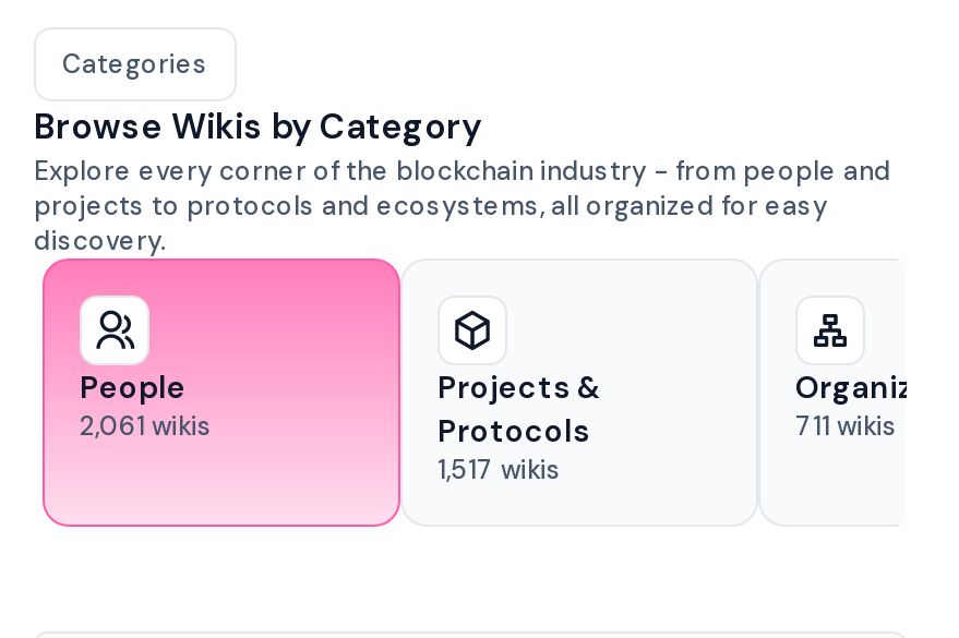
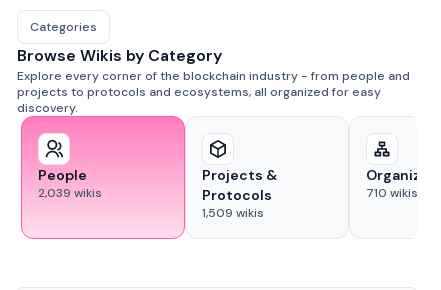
- 2,061 wikis
+ 2,039 wikis

- 711 wikis
+ 710 wikis

- 1,517 wikis
+ 1,509 wikis
